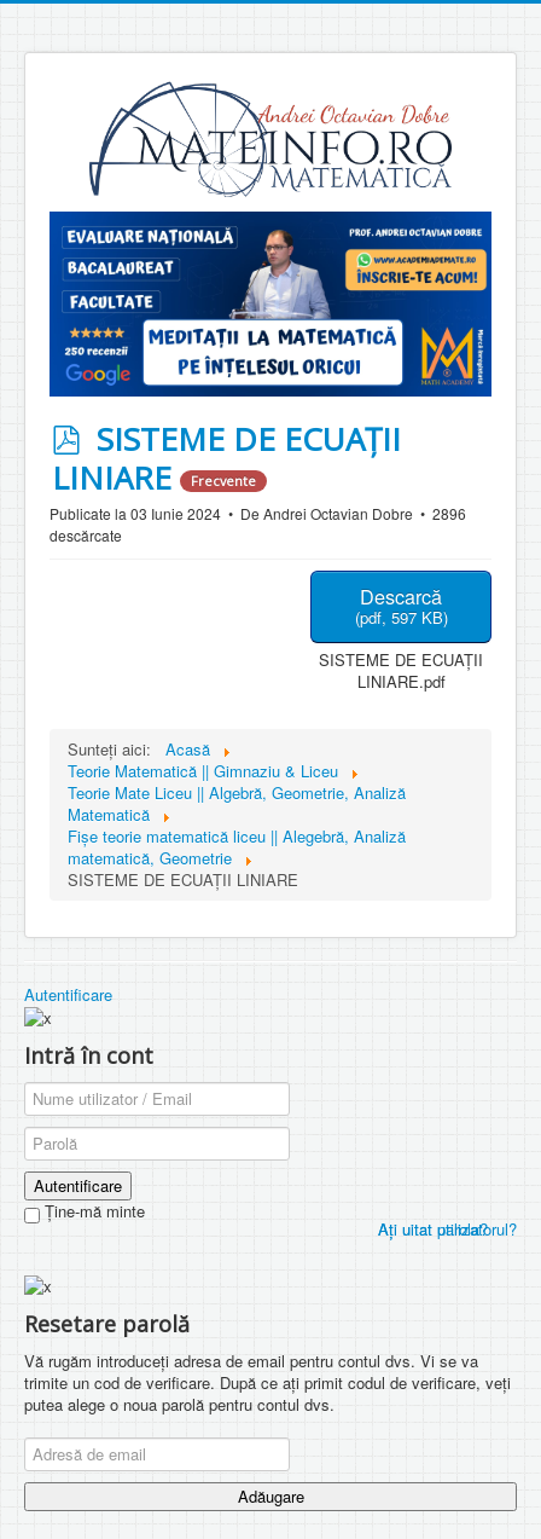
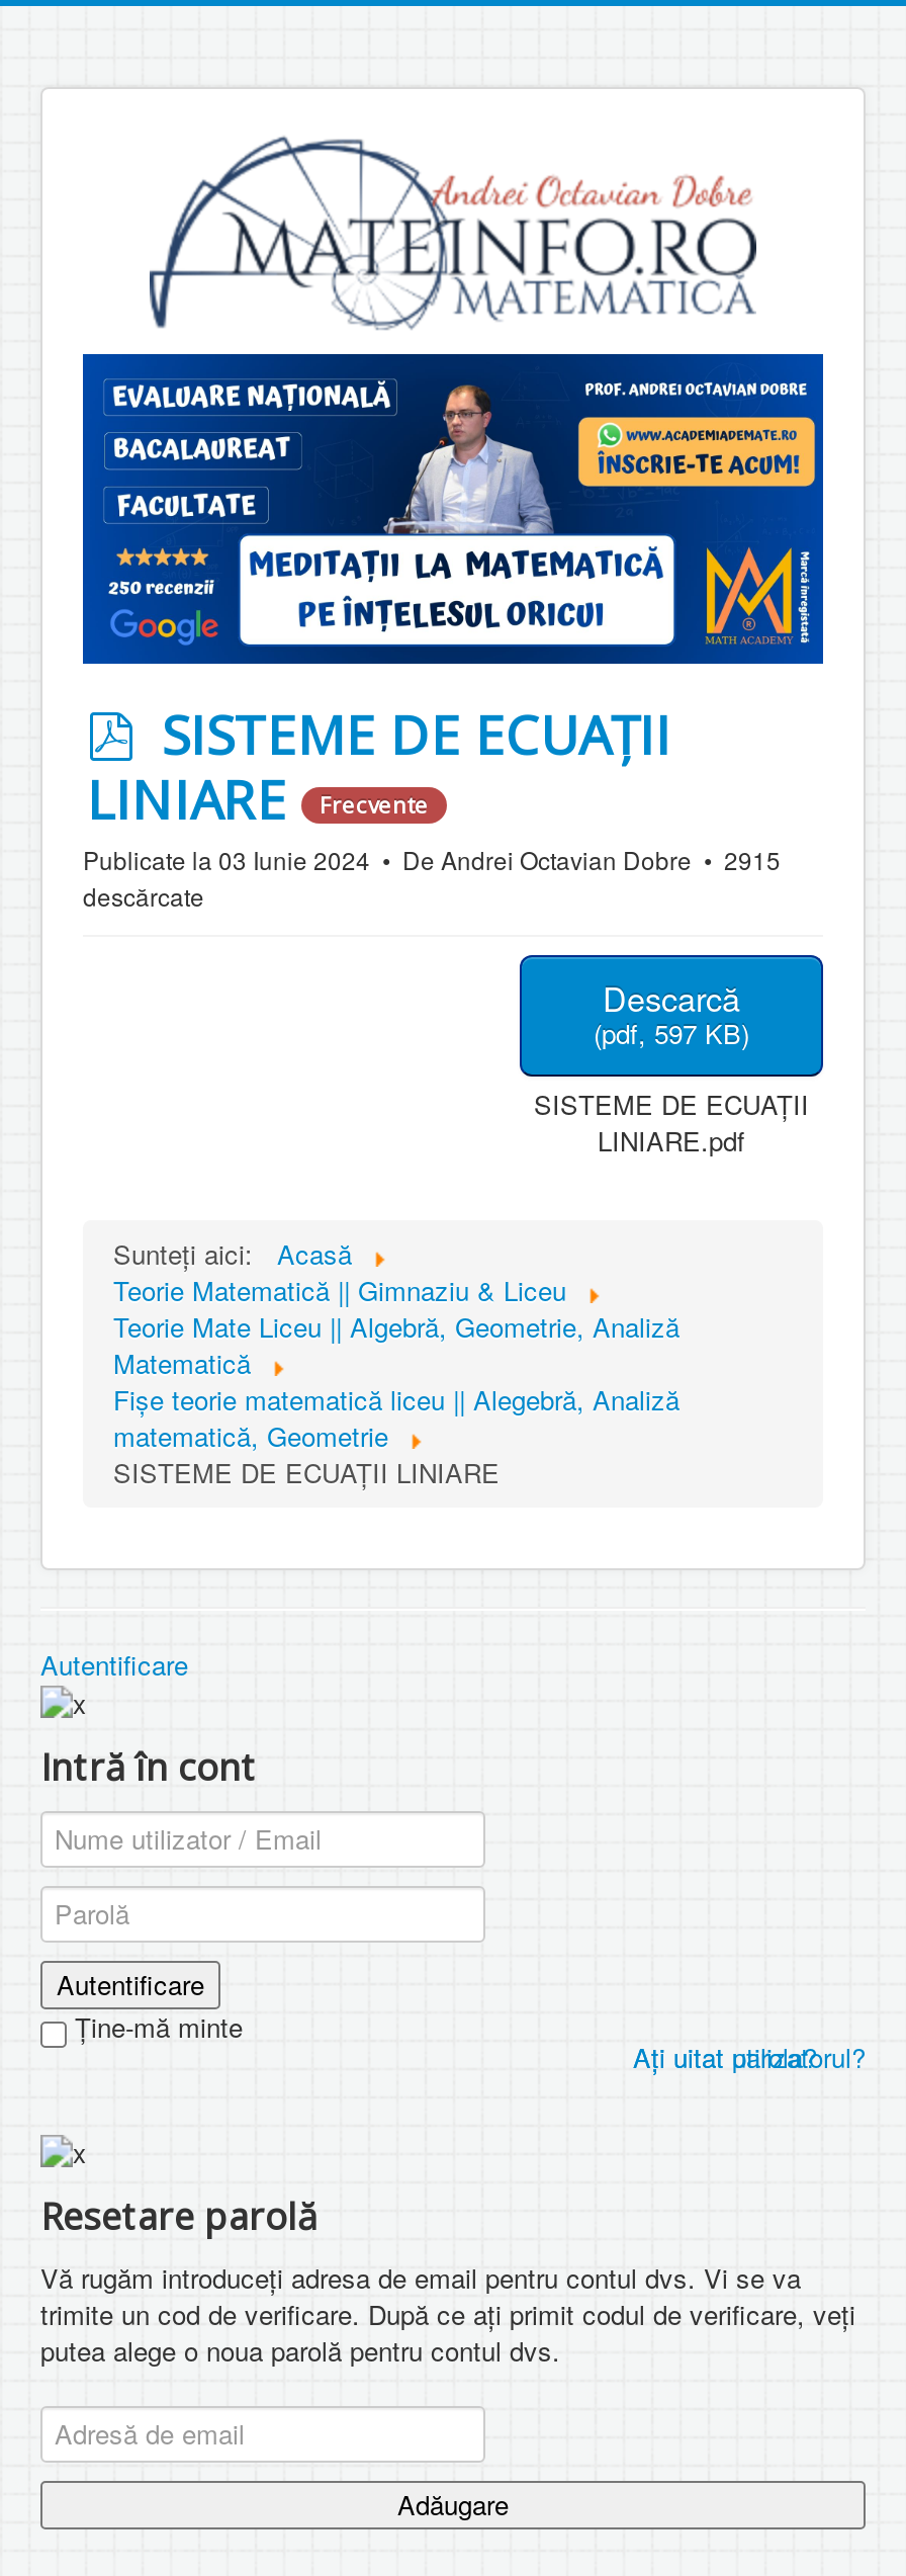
- 2896
+ 2915
